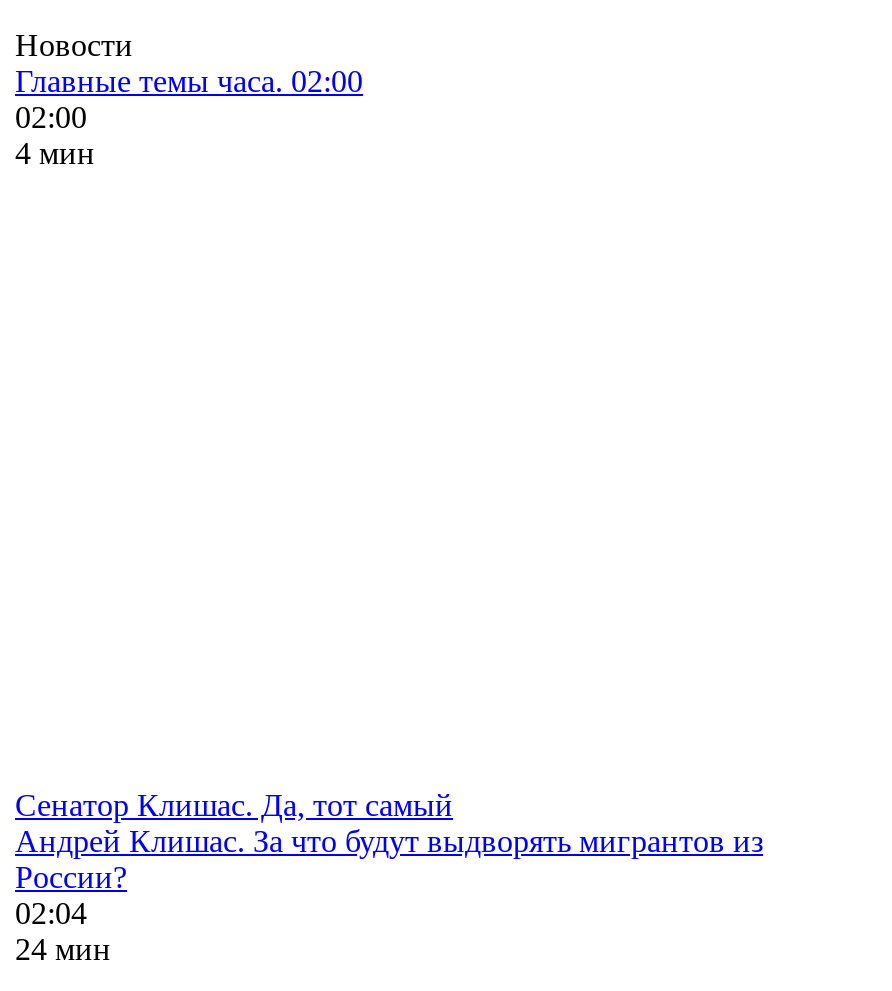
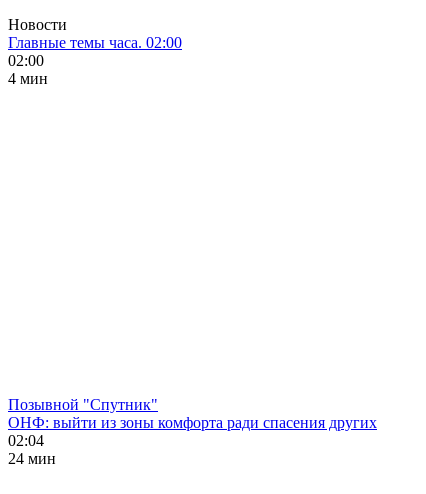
- Сенатор Клишас. Да, тот самый
- Андрей Клишас. За что будут выдворять мигрантов из
- России?
+ Позывной "Спутник"
+ ОНФ: выйти из зоны комфорта ради спасения других
